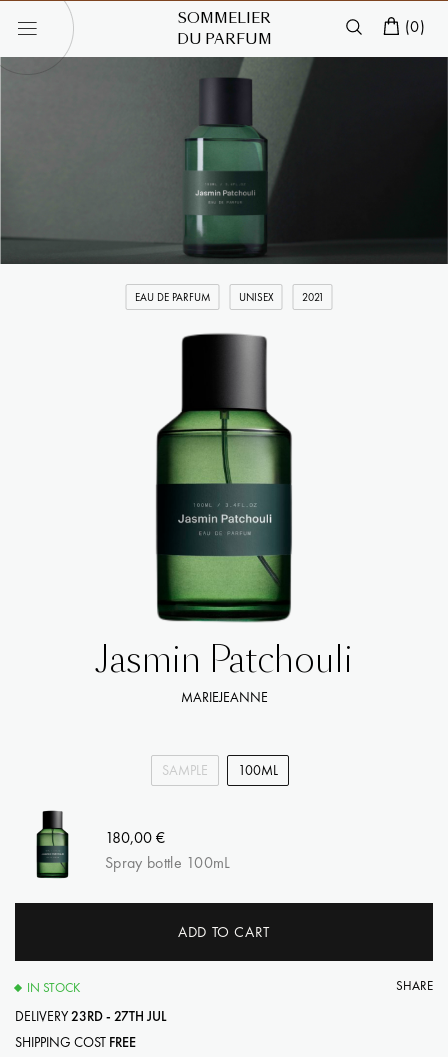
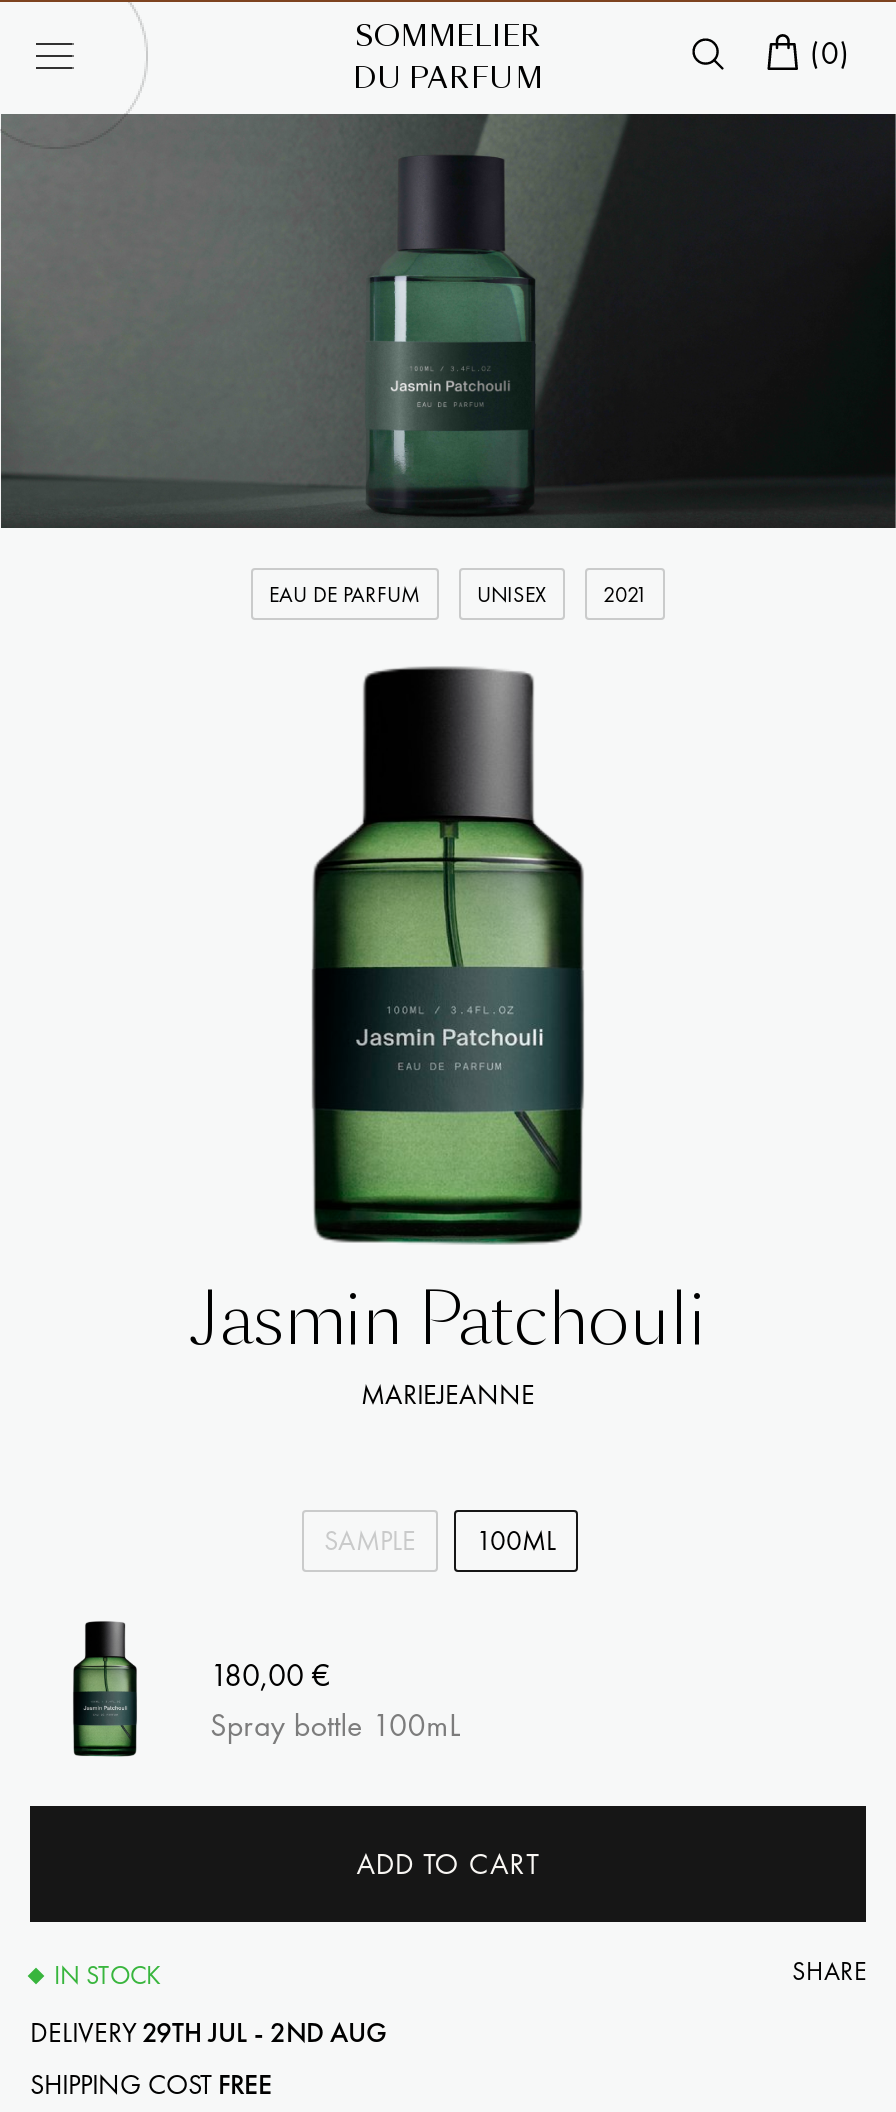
- DELIVERY 23RD - 27TH JUL
+ DELIVERY 29TH JUL - 2ND AUG
